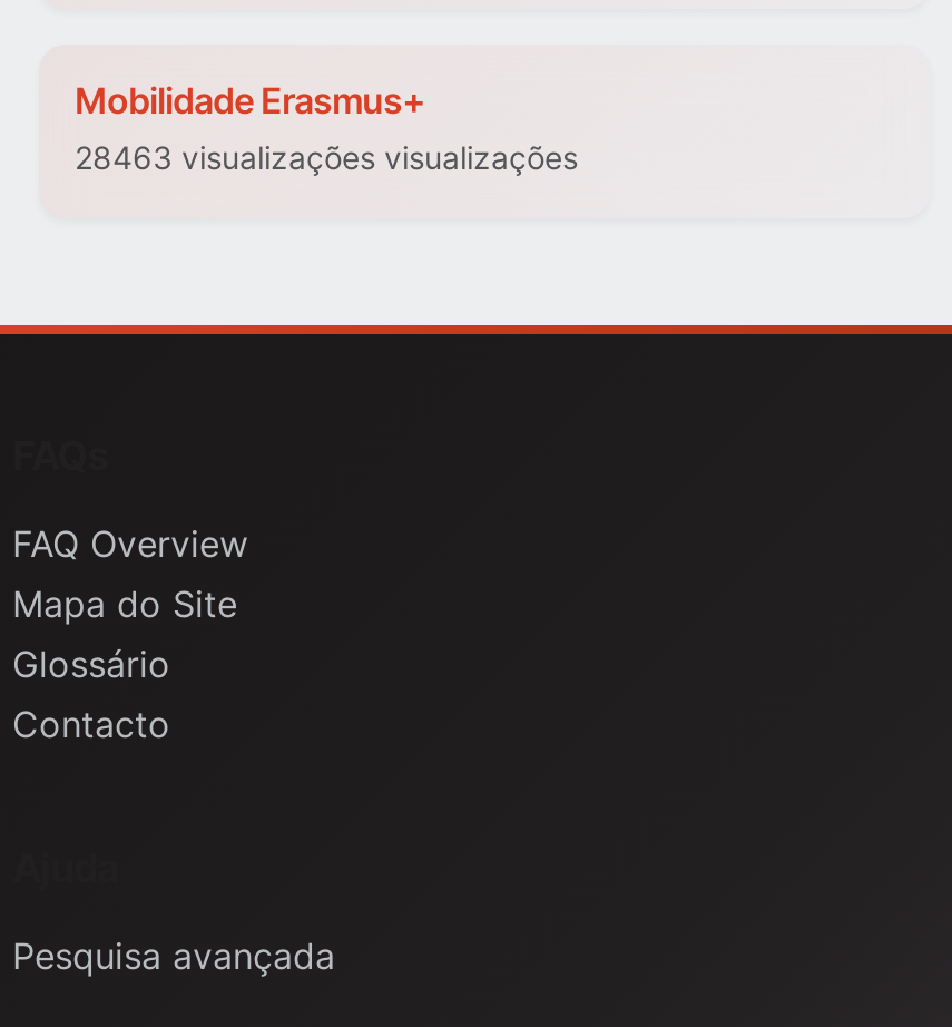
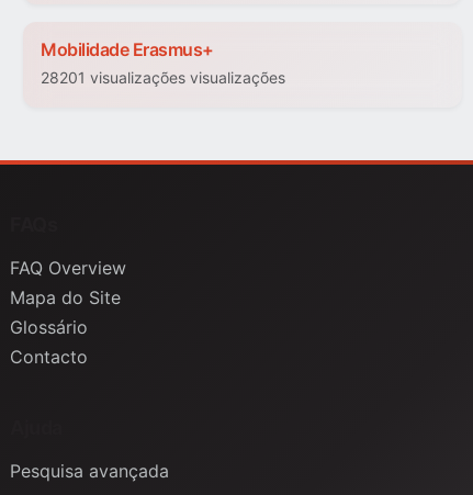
- 28463 visualizações visualizações
+ 28201 visualizações visualizações
